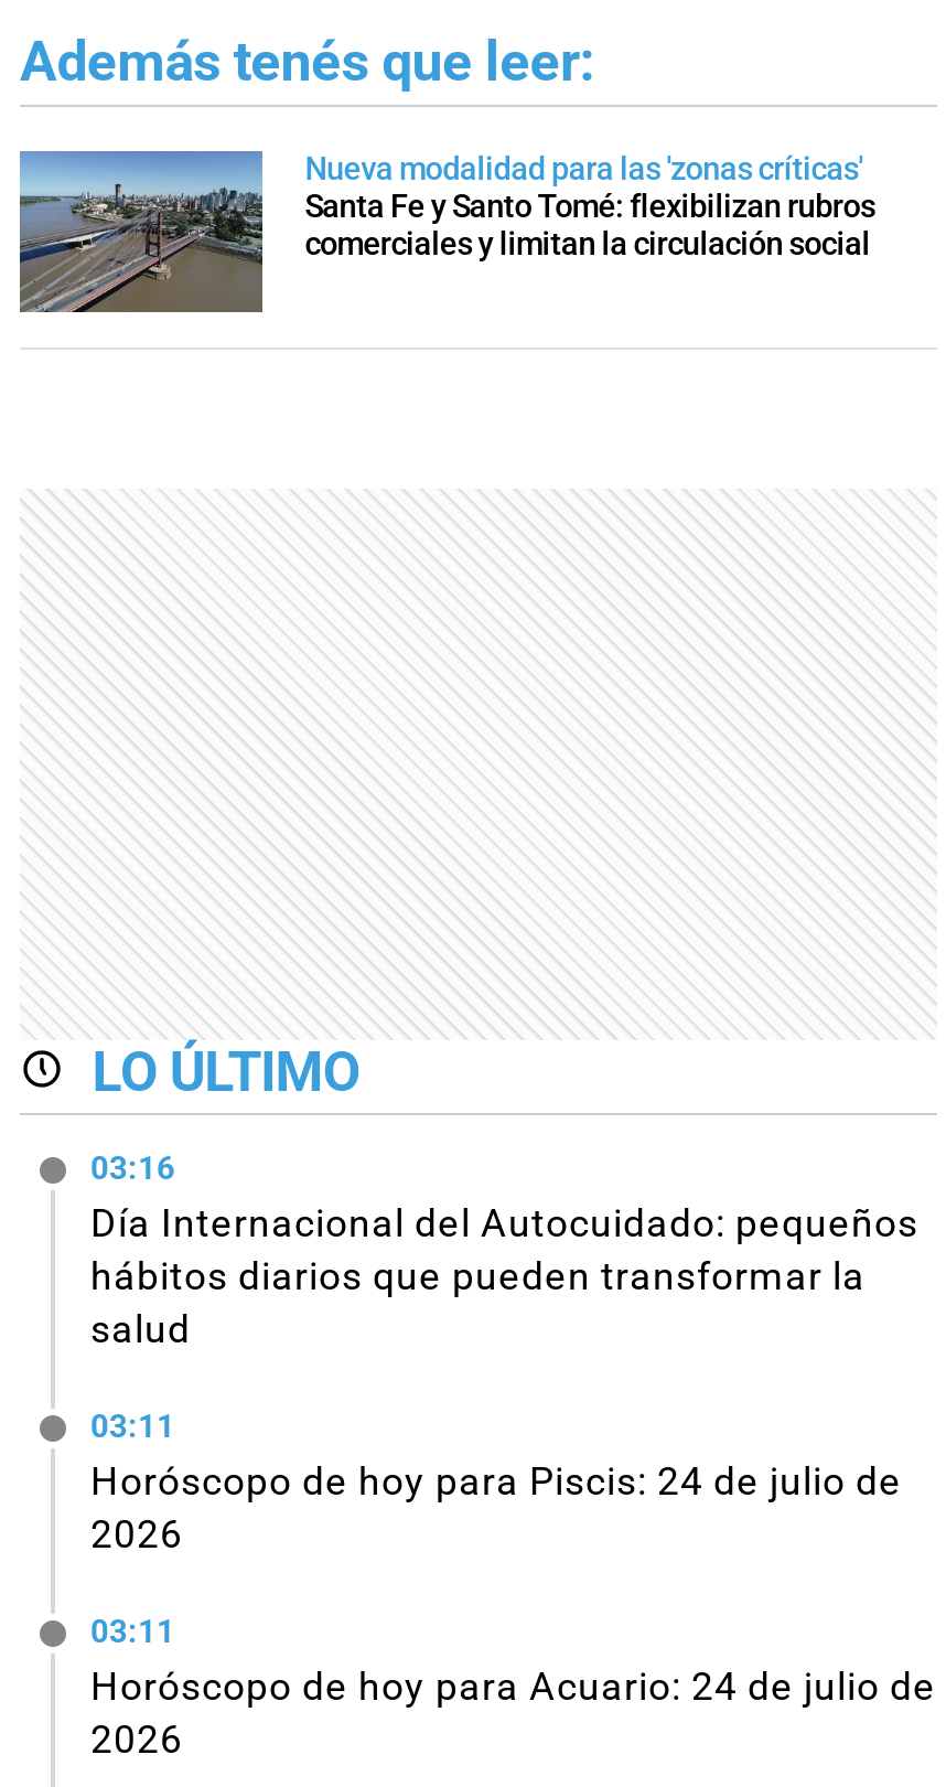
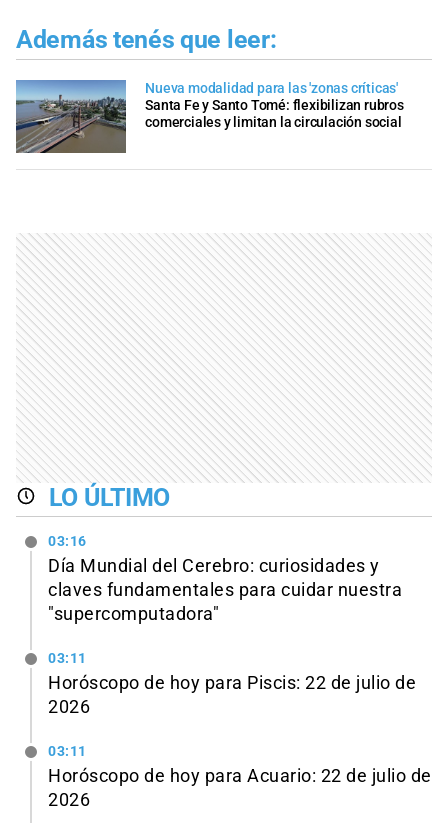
- Día Internacional del Autocuidado: pequeños
- hábitos diarios que pueden transformar la
- salud
+ Día Mundial del Cerebro: curiosidades y
+ claves fundamentales para cuidar nuestra
+ "supercomputadora"

- Horóscopo de hoy para Piscis: 24 de julio de
+ Horóscopo de hoy para Piscis: 22 de julio de

- Horóscopo de hoy para Acuario: 24 de julio de
+ Horóscopo de hoy para Acuario: 22 de julio de
